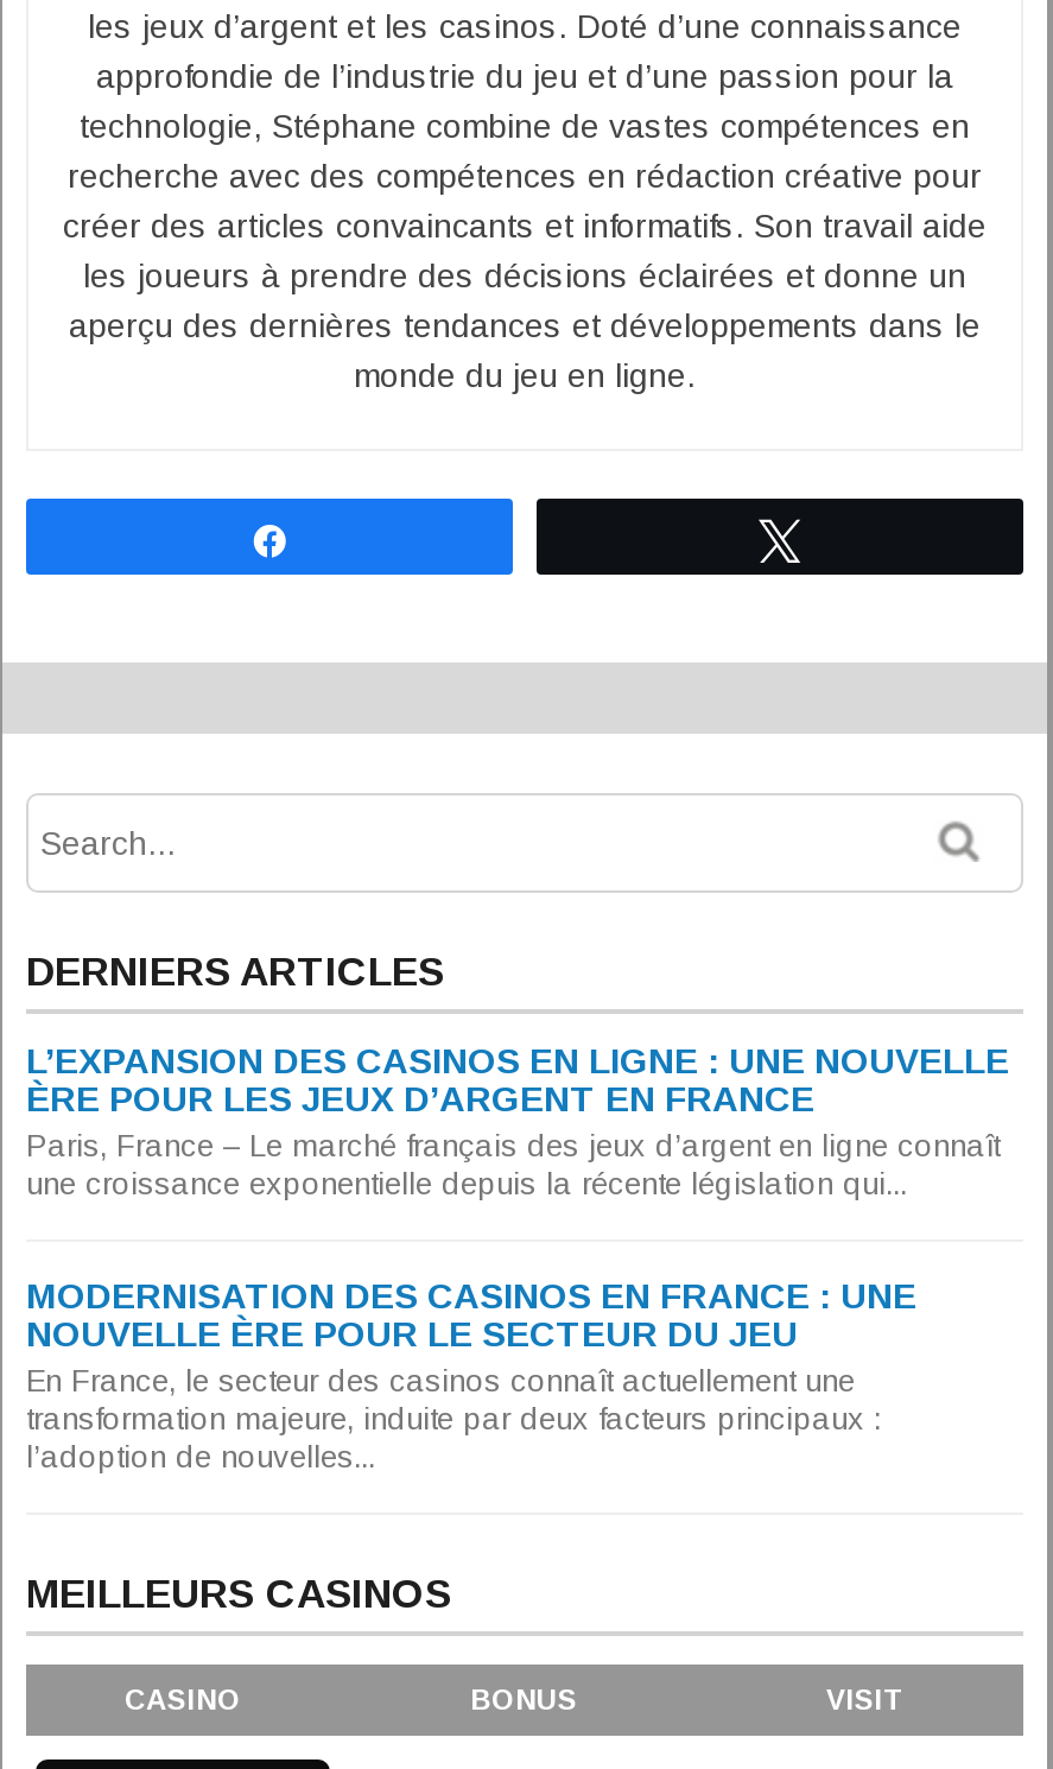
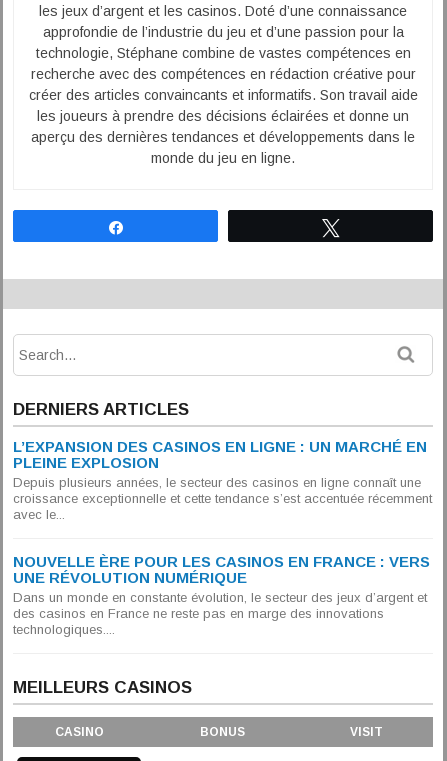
- L’EXPANSION DES CASINOS EN LIGNE : UNE NOUVELLE
- ÈRE POUR LES JEUX D’ARGENT EN FRANCE
- Paris, France – Le marché français des jeux d’argent en ligne connaît
- une croissance exponentielle depuis la récente législation qui...
+ L’EXPANSION DES CASINOS EN LIGNE : UN MARCHÉ EN
+ PLEINE EXPLOSION
+ Depuis plusieurs années, le secteur des casinos en ligne connaît une
+ croissance exceptionnelle et cette tendance s’est accentuée récemment
+ avec le...

- MODERNISATION DES CASINOS EN FRANCE : UNE
- NOUVELLE ÈRE POUR LE SECTEUR DU JEU
- En France, le secteur des casinos connaît actuellement une
- transformation majeure, induite par deux facteurs principaux :
- l’adoption de nouvelles...
+ NOUVELLE ÈRE POUR LES CASINOS EN FRANCE : VERS
+ UNE RÉVOLUTION NUMÉRIQUE
+ Dans un monde en constante évolution, le secteur des jeux d’argent et
+ des casinos en France ne reste pas en marge des innovations
+ technologiques....
